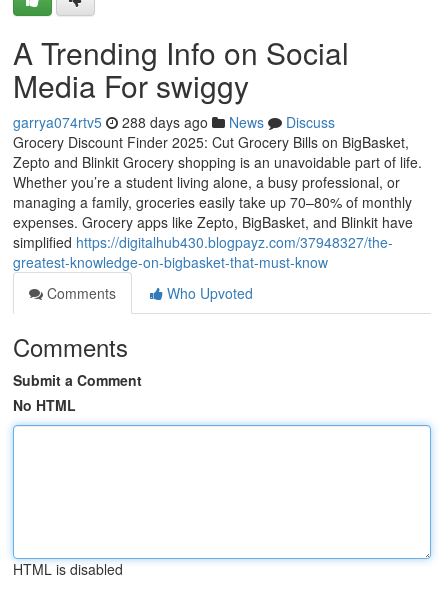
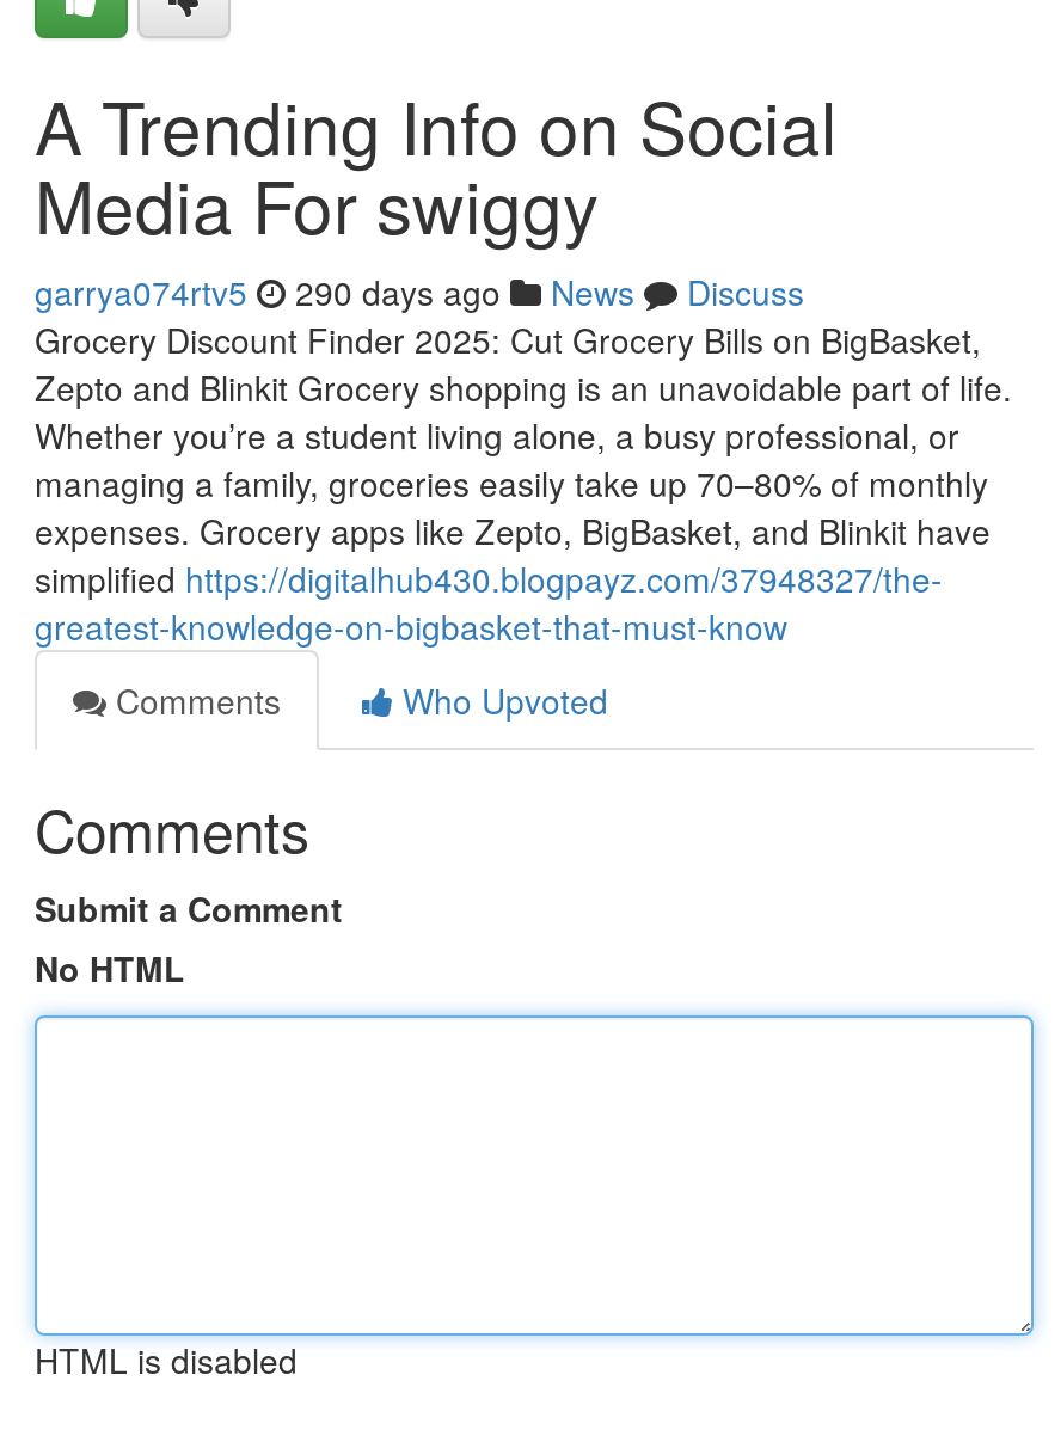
- garrya074rtv5 288 days ago News Discuss
+ garrya074rtv5 290 days ago News Discuss
